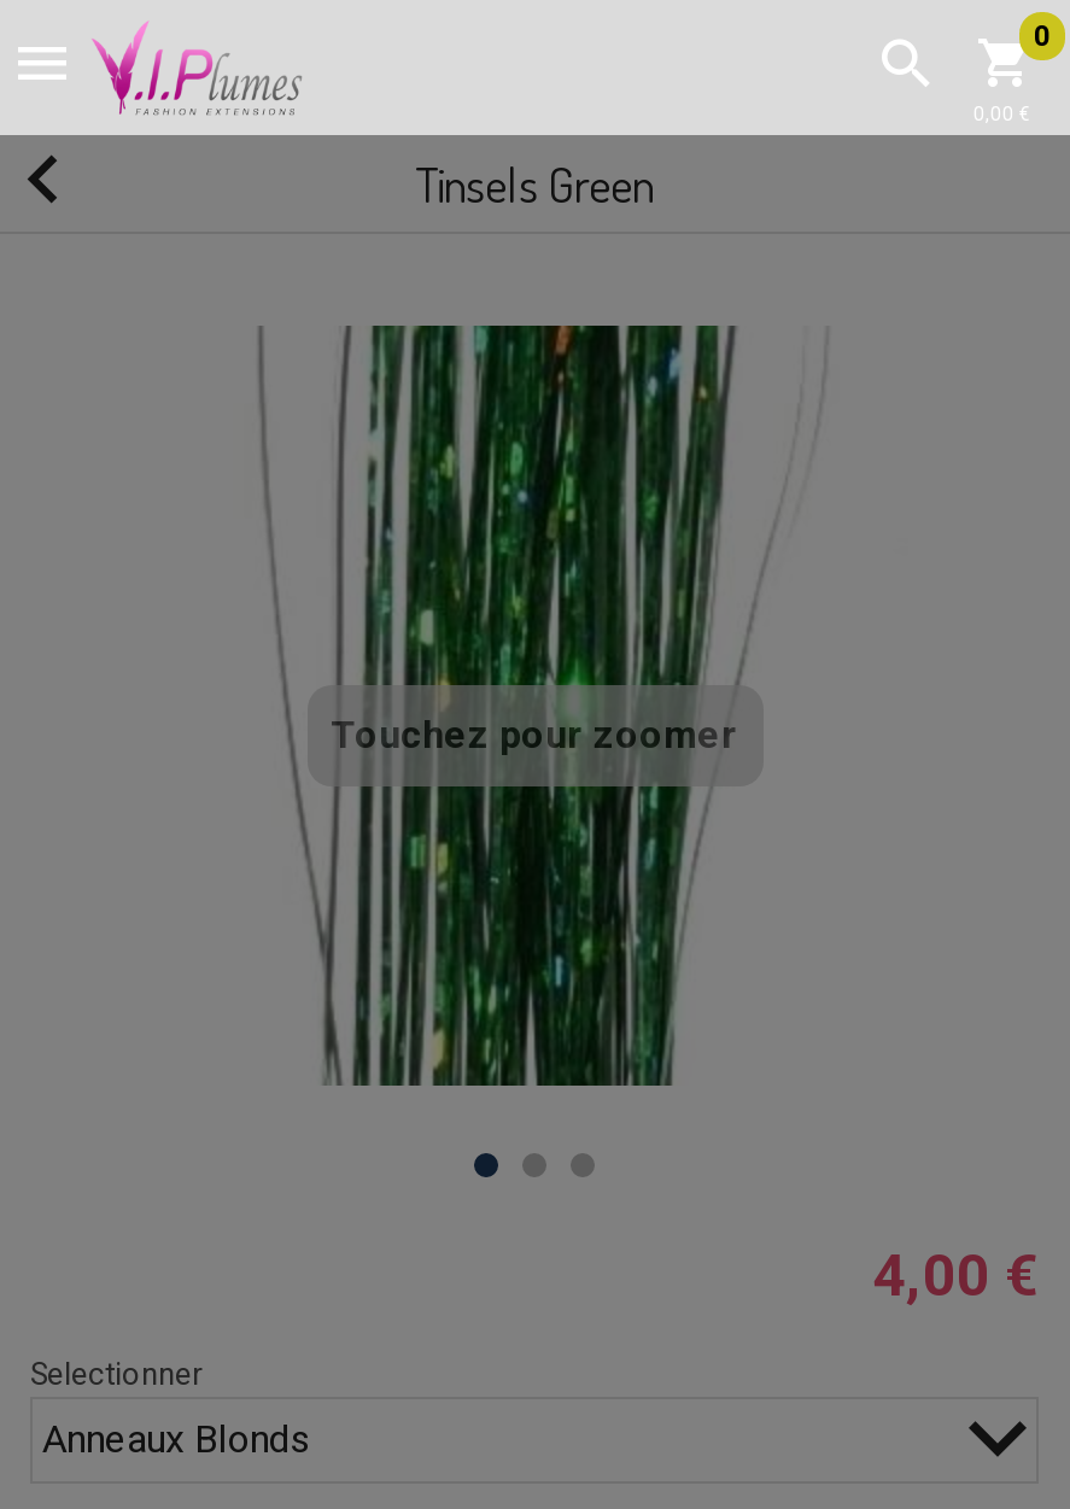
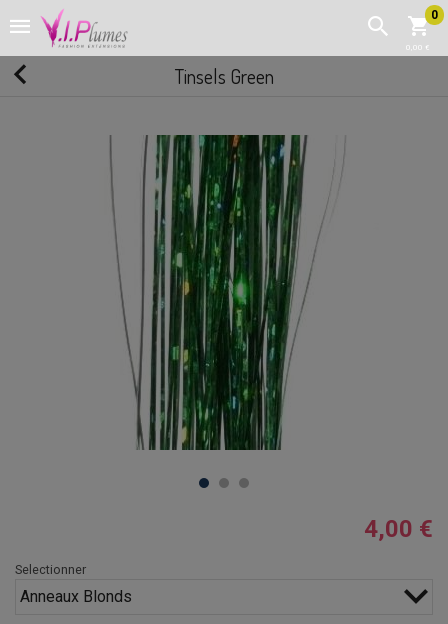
- Touchez pour zoomer
